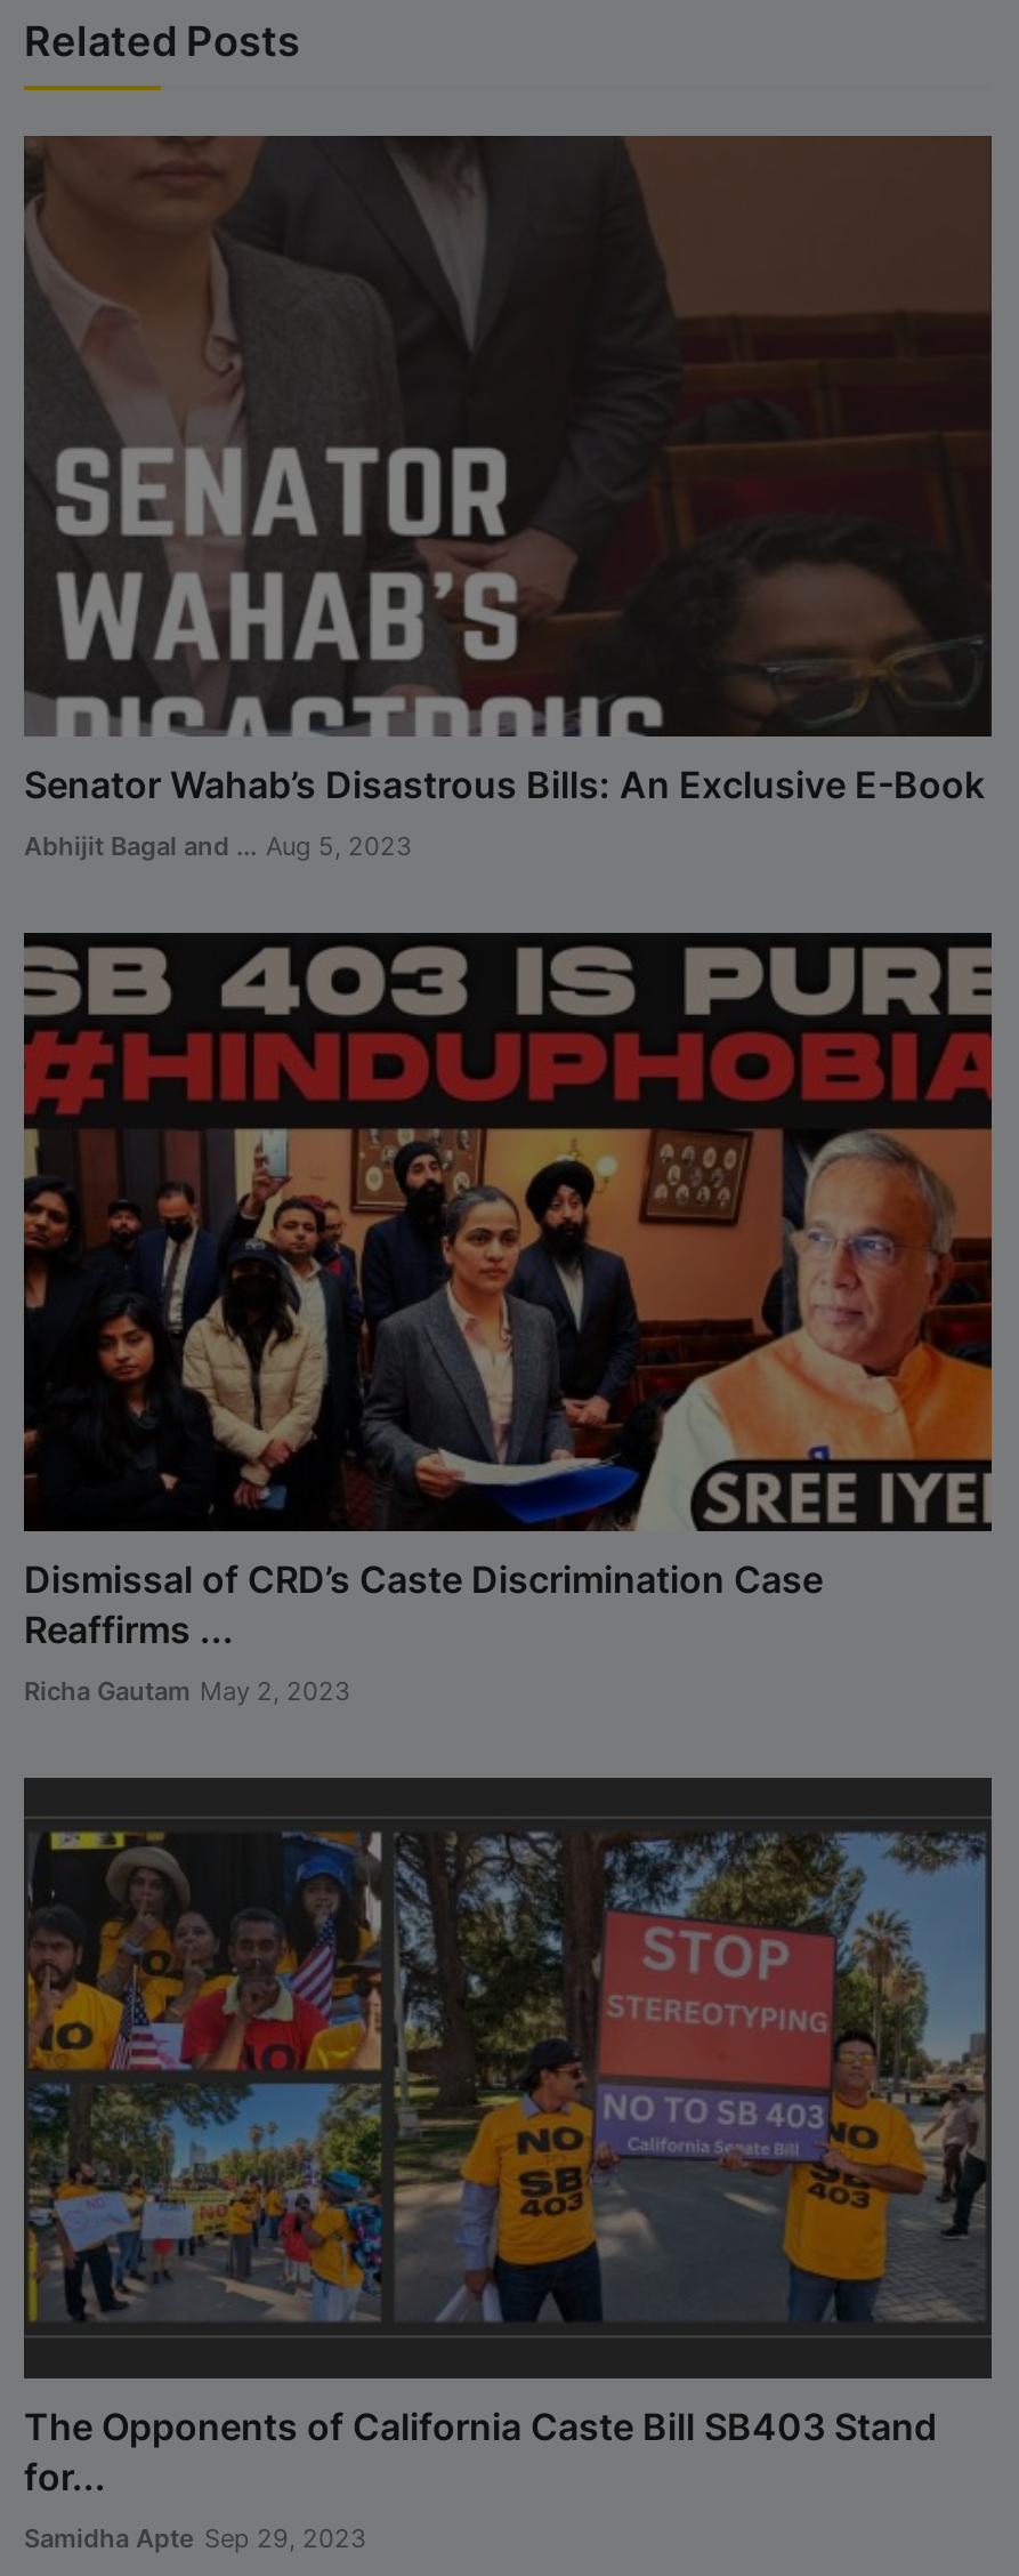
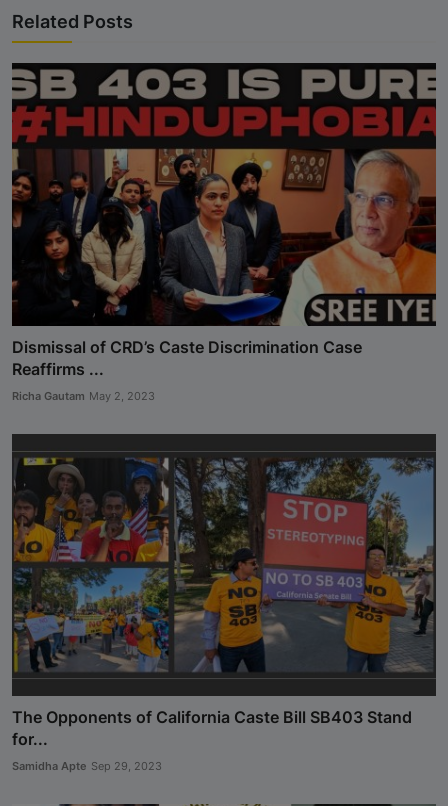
- [image]
- Senator Wahab’s Disastrous Bills: An Exclusive E-Book
- Abhijit Bagal and ... Aug 5, 2023
